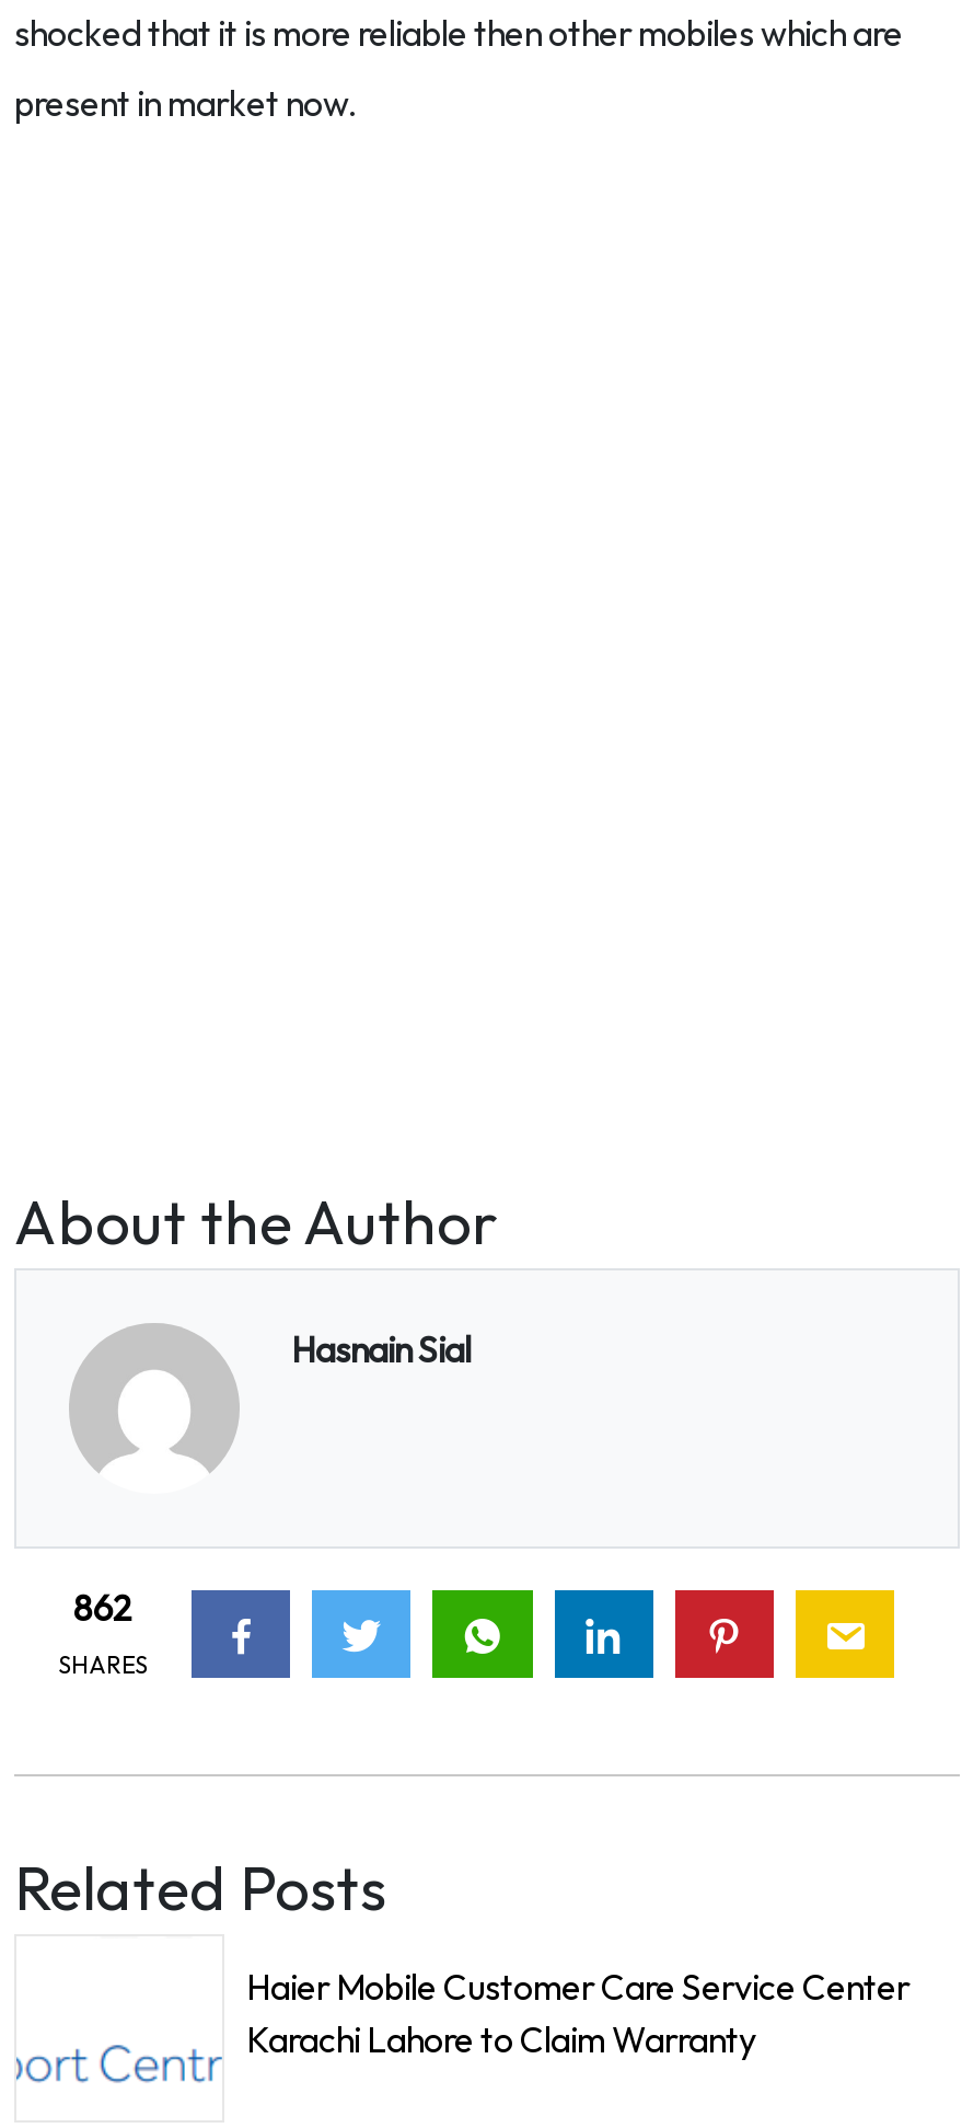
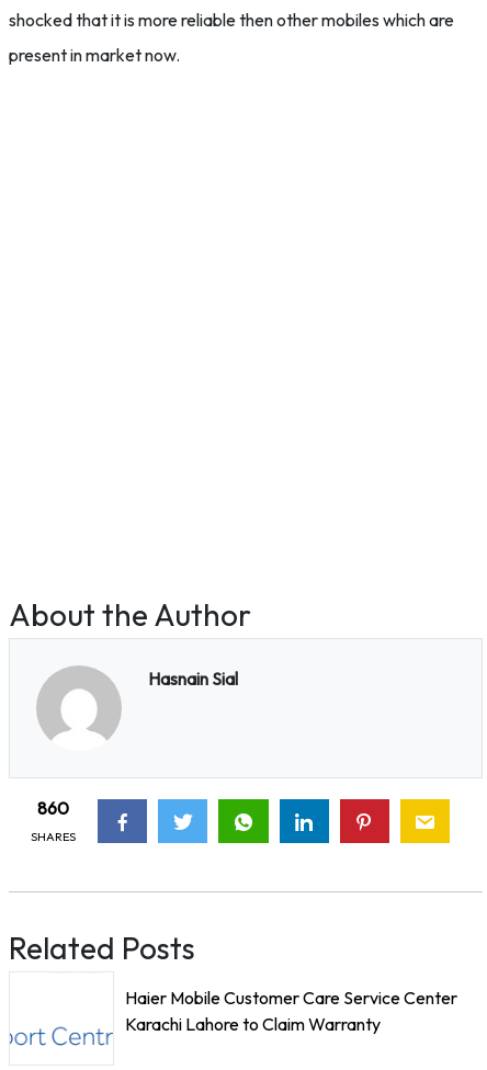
- 862
+ 860
